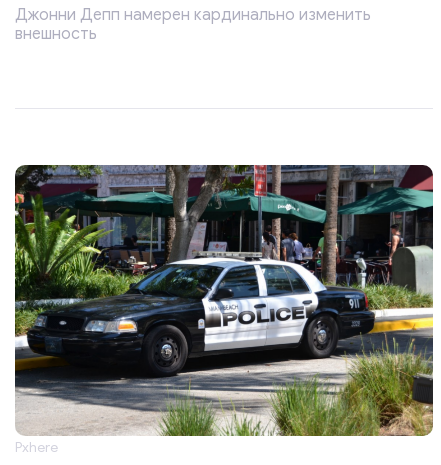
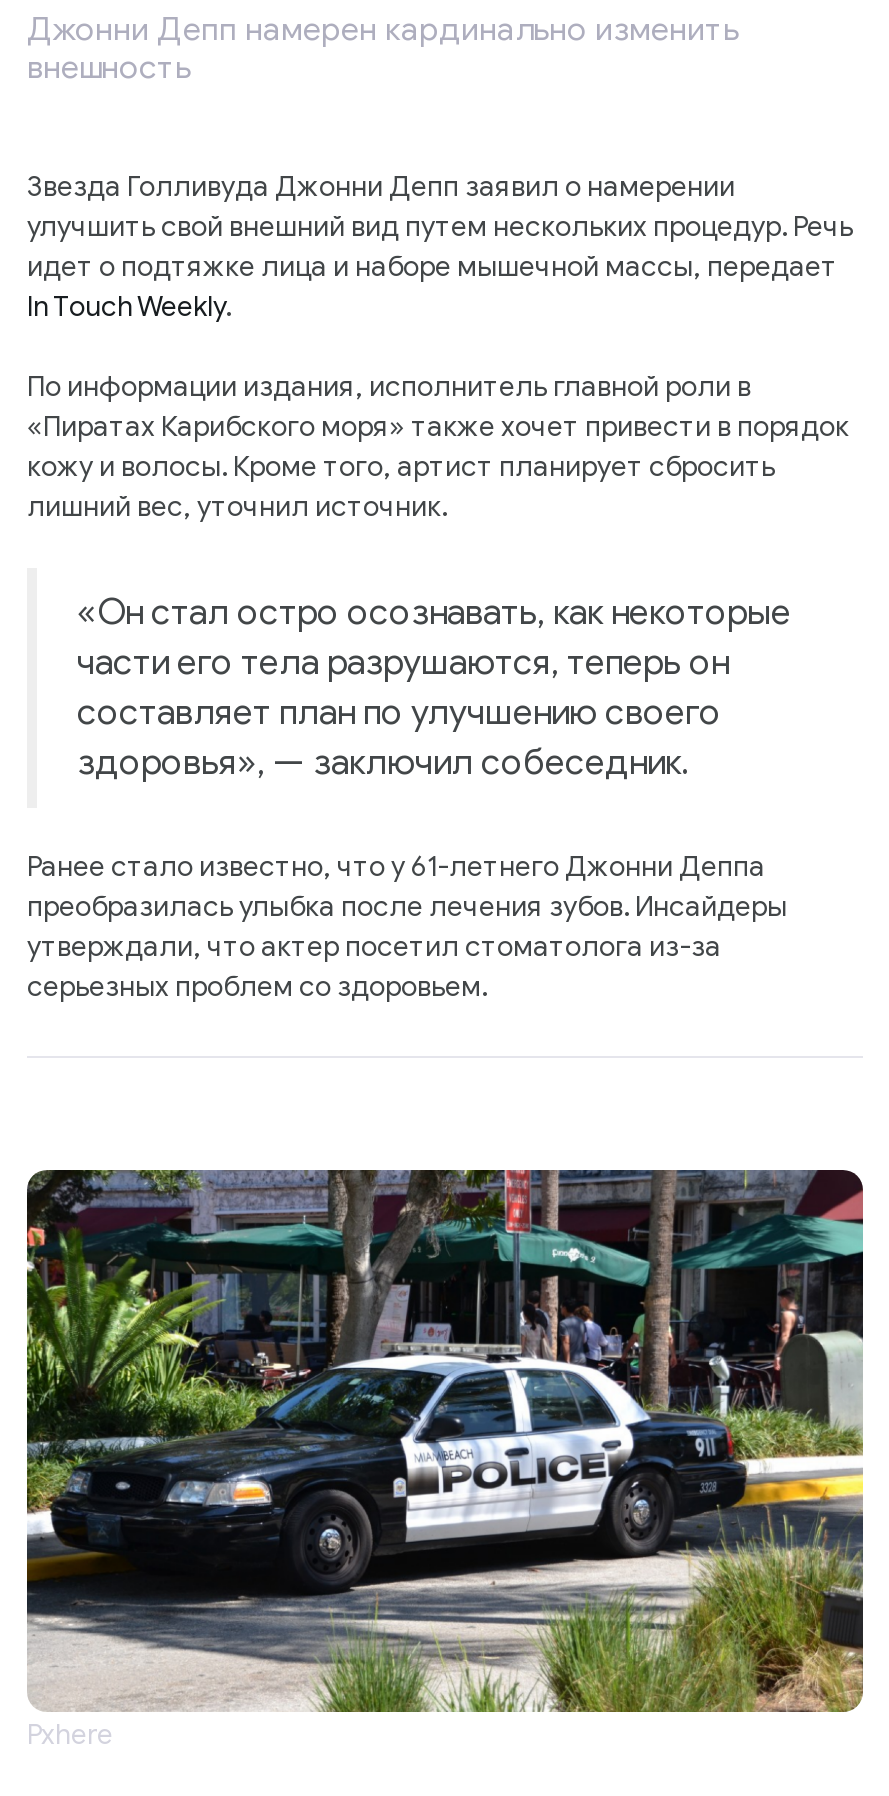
+ Звезда Голливуда Джонни Депп заявил о намерении
+ улучшить свой внешний вид путем нескольких процедур. Речь
+ идет о подтяжке лица и наборе мышечной массы, передает
+ In Touch Weekly.
+ По информации издания, исполнитель главной роли в
+ «Пиратах Карибского моря» также хочет привести в порядок
+ кожу и волосы. Кроме того, артист планирует сбросить
+ лишний вес, уточнил источник.
+ «Он стал остро осознавать, как некоторые
+ части его тела разрушаются, теперь он
+ составляет план по улучшению своего
+ здоровья», — заключил собеседник.
+ Ранее стало известно, что у 61-летнего Джонни Деппа
+ преобразилась улыбка после лечения зубов. Инсайдеры
+ утверждали, что актер посетил стоматолога из-за
+ серьезных проблем со здоровьем.
